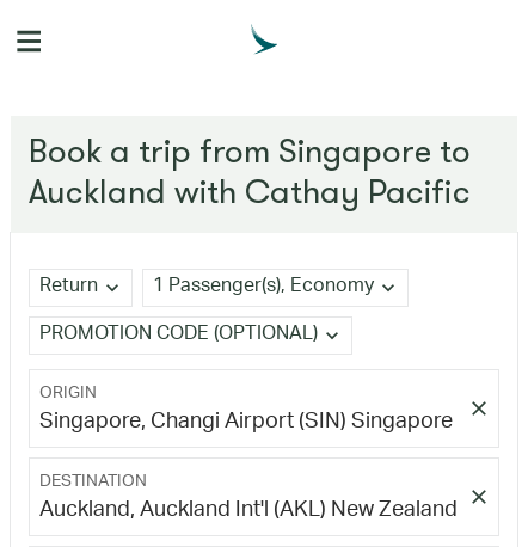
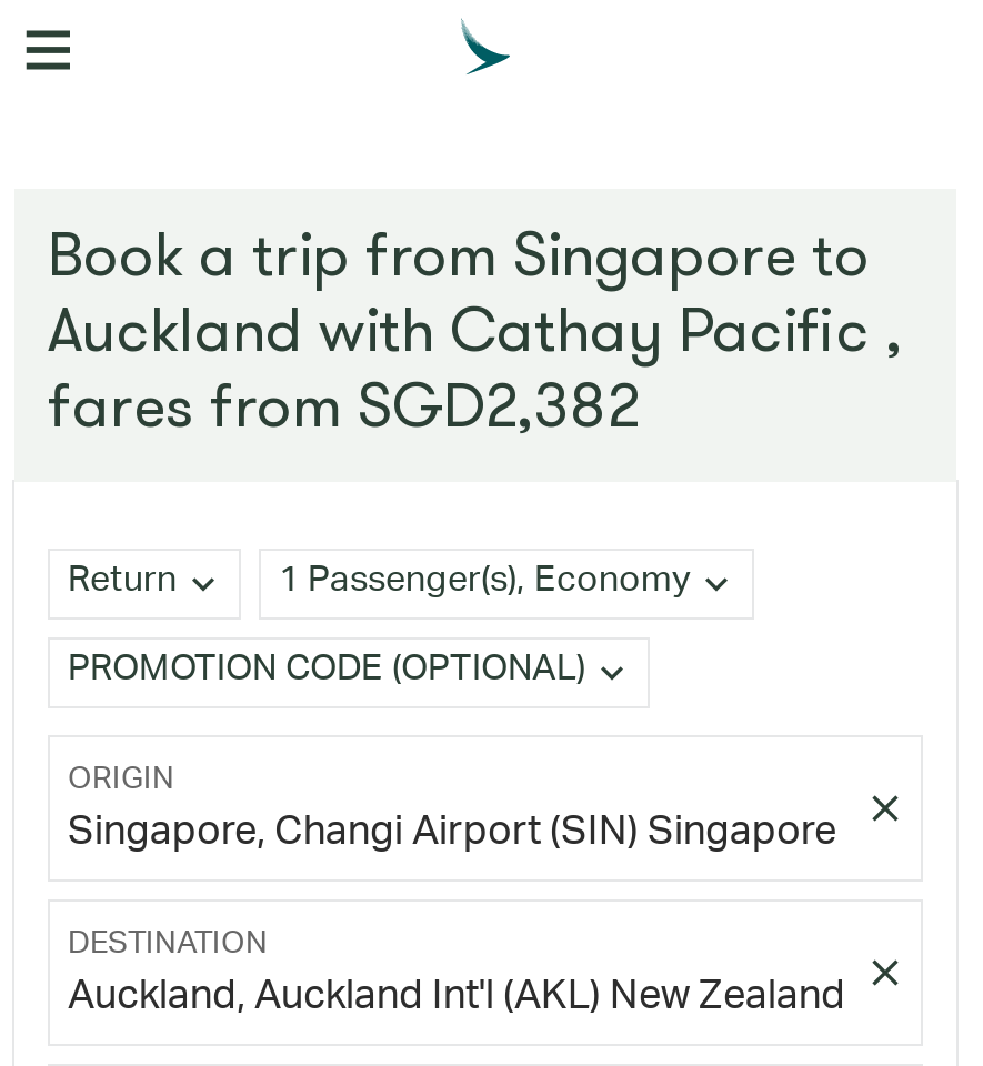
- Auckland with Cathay Pacific
+ Auckland with Cathay Pacific ,
+ fares from SGD2,382
